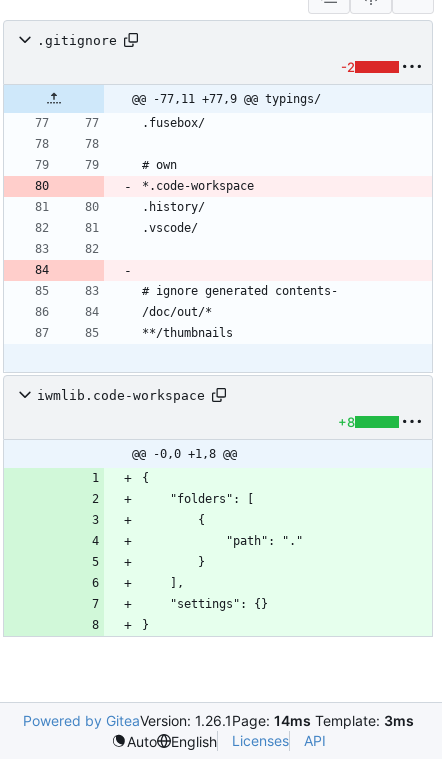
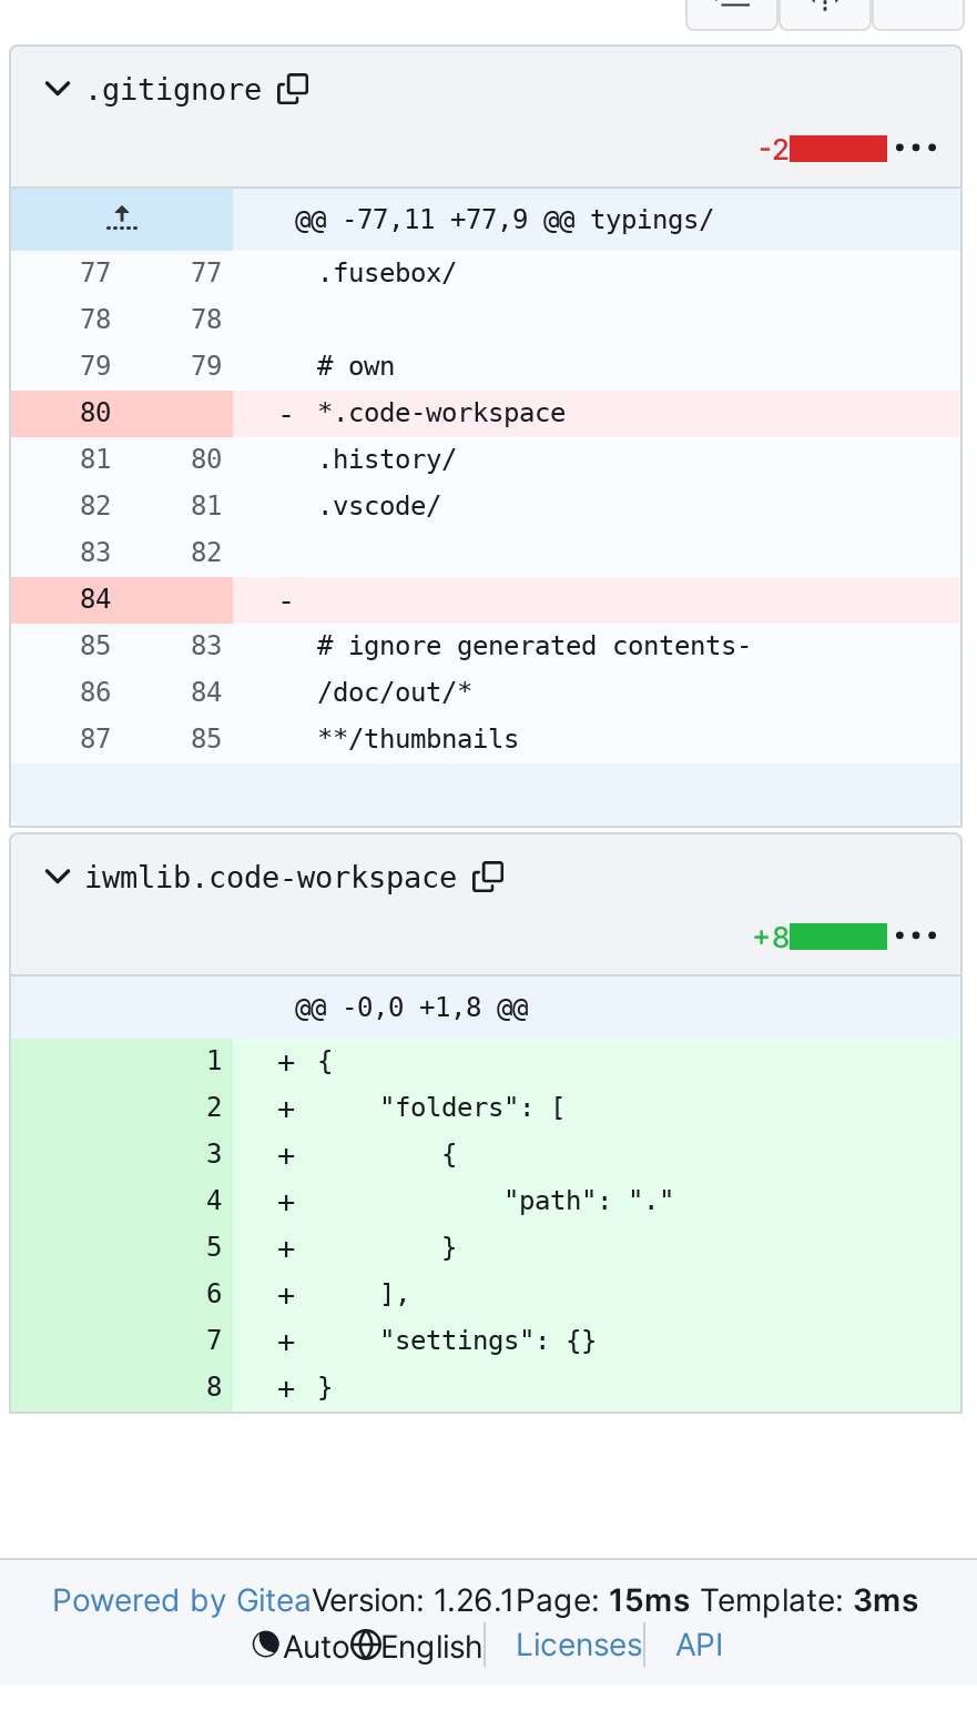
- Powered by GiteaVersion: 1.26.1 Page: 14ms Template: 3ms
+ Powered by GiteaVersion: 1.26.1 Page: 15ms Template: 3ms
